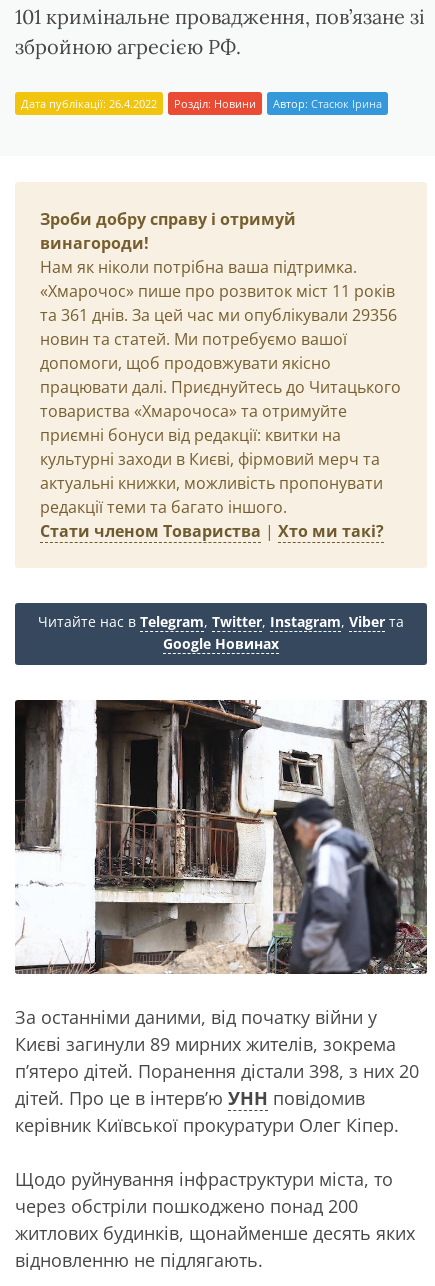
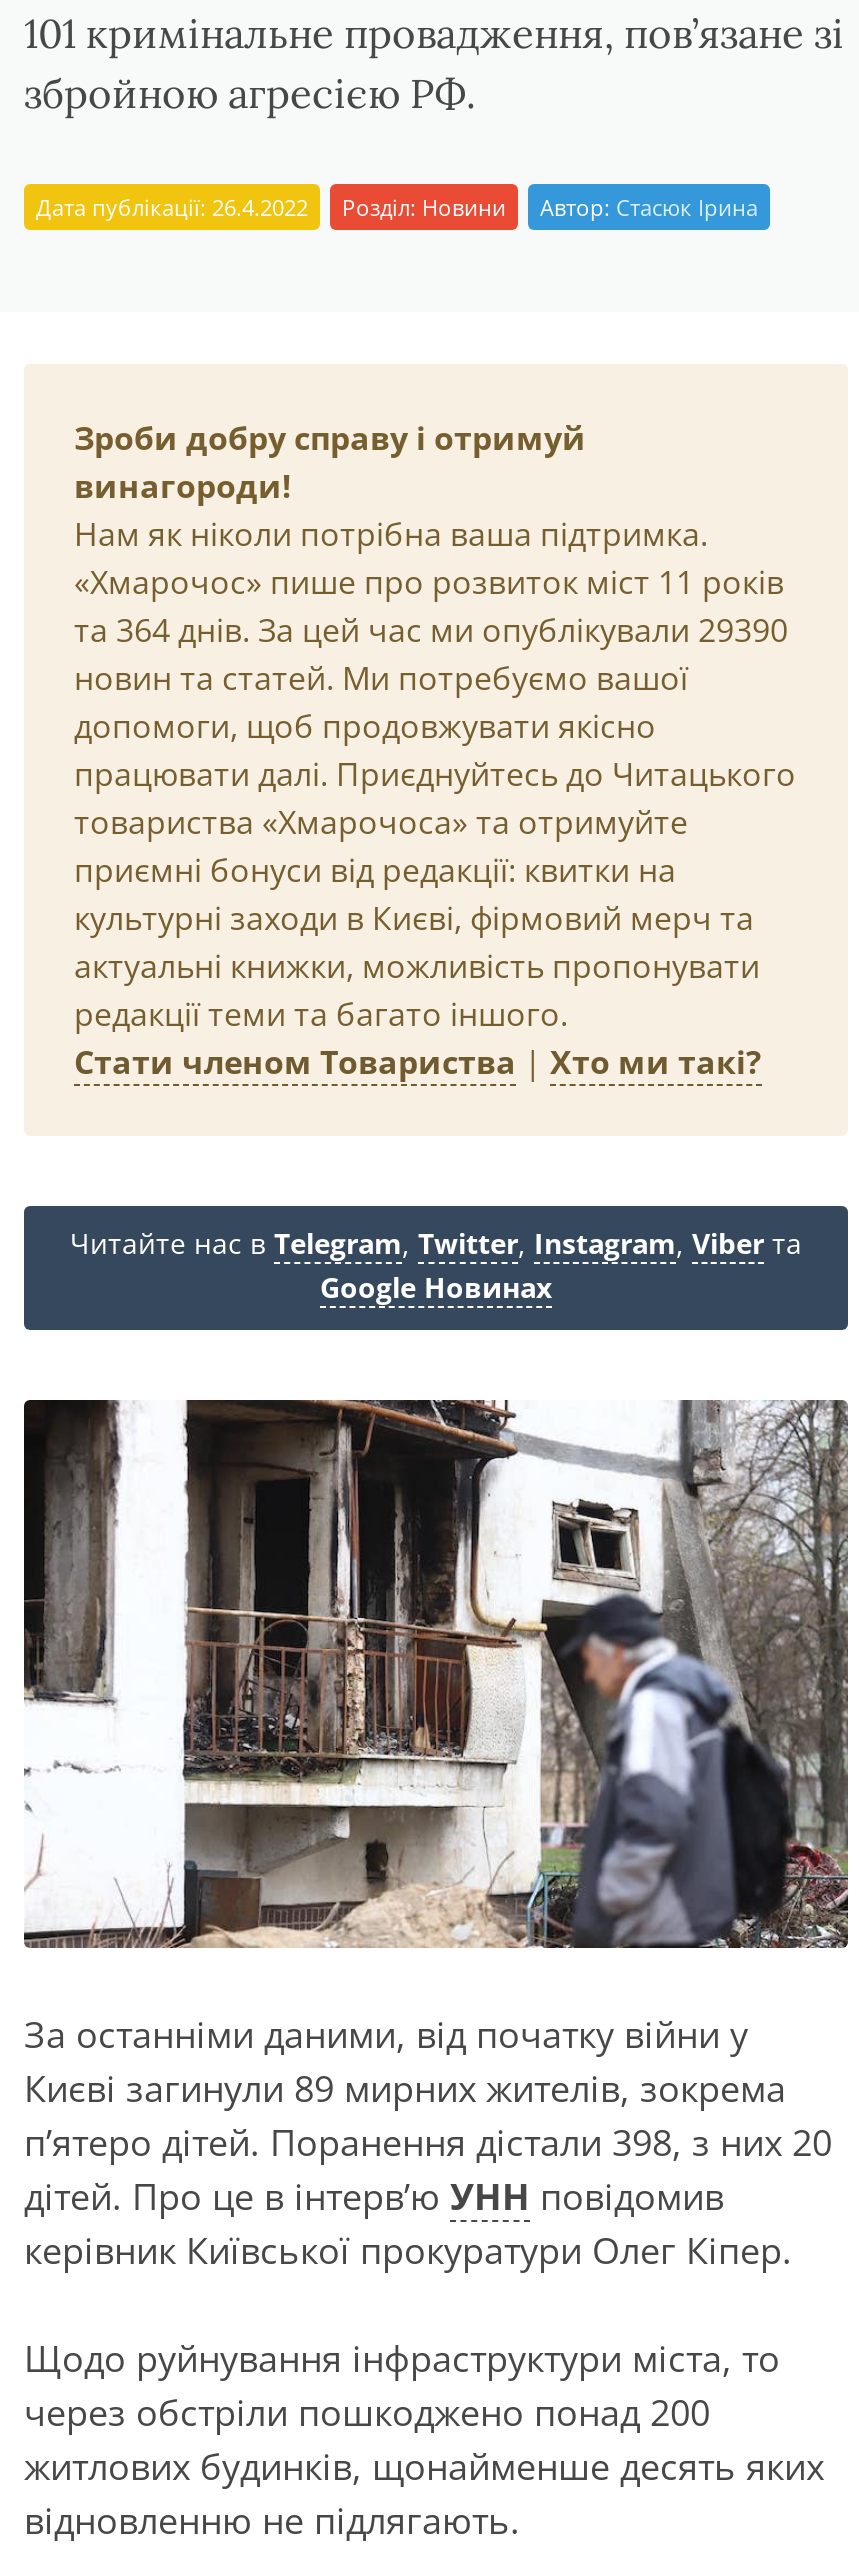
- та 361 днів. За цей час ми опублікували 29356
+ та 364 днів. За цей час ми опублікували 29390
